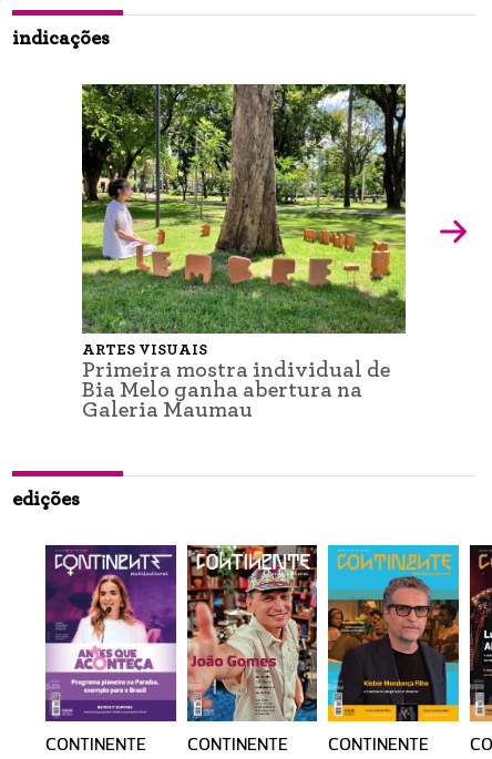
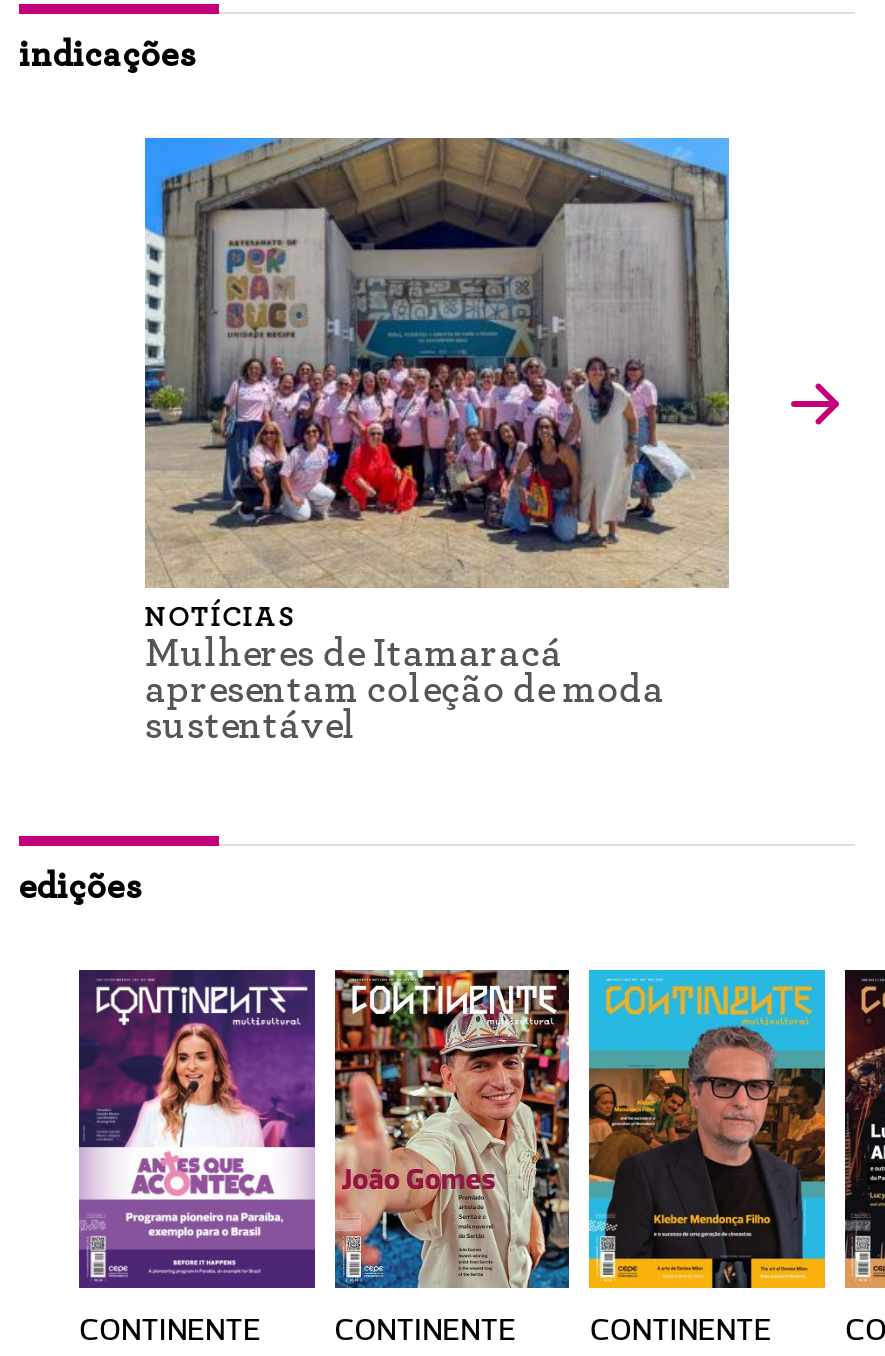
- [image]
- ARTES VISUAIS
- Primeira mostra individual de
- Bia Melo ganha abertura na
- Galeria Maumau
+ [image]
+ NOTÍCIAS
+ Mulheres de Itamaracá
+ apresentam coleção de moda
+ sustentável
